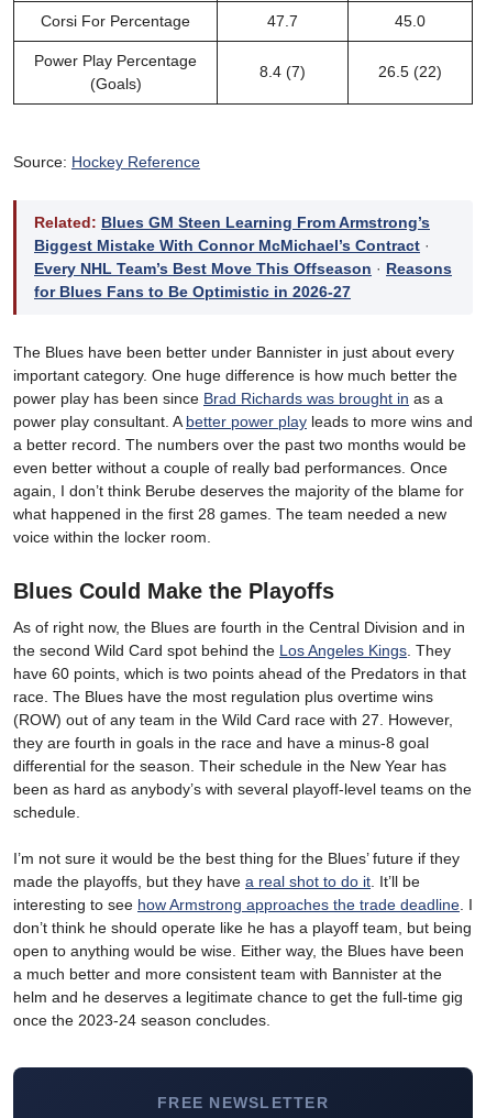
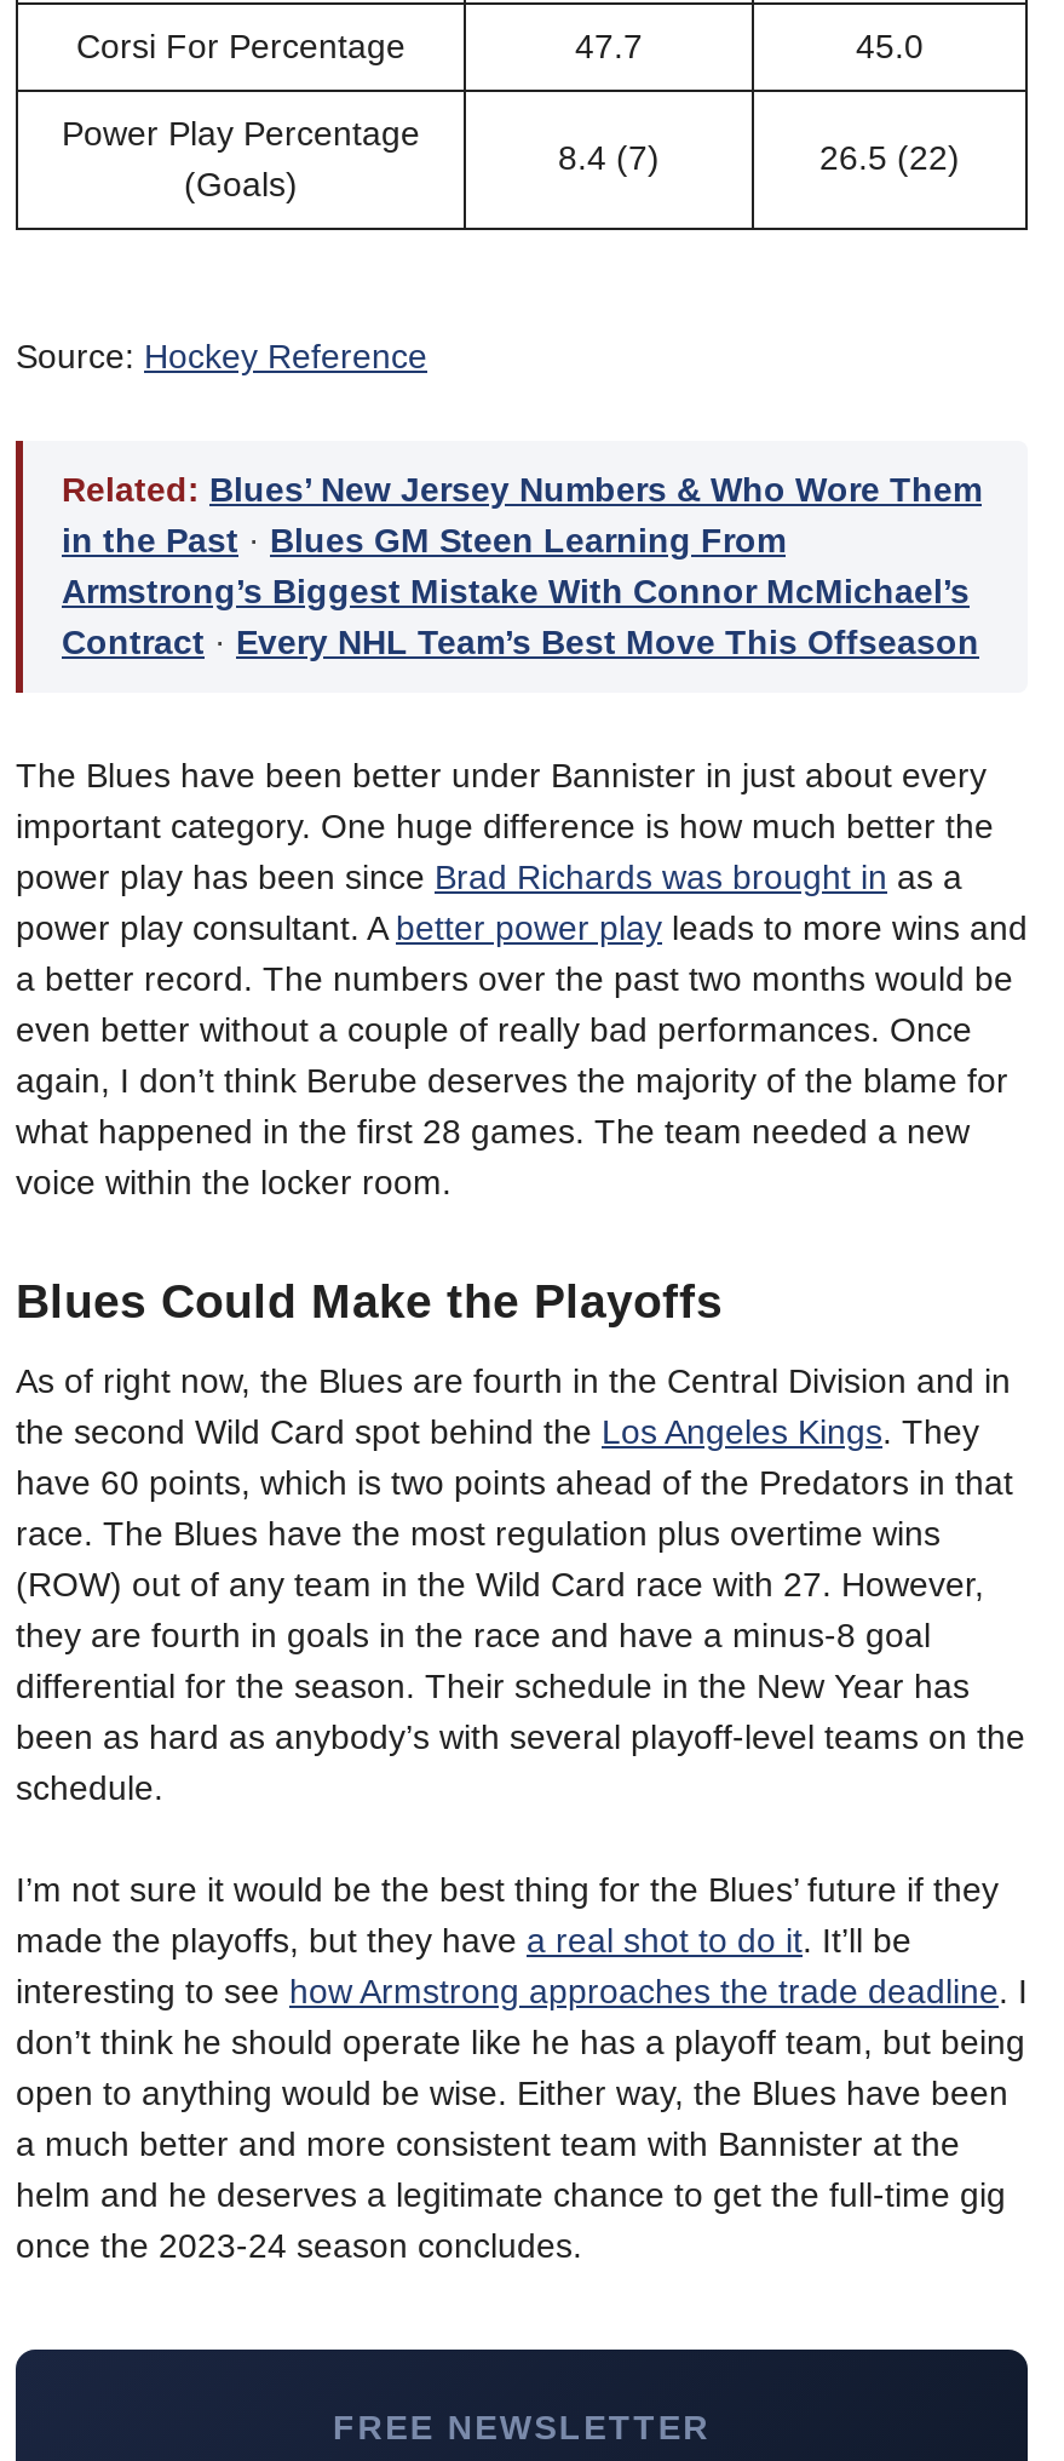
- Related: Blues GM Steen Learning From Armstrong’s
- Biggest Mistake With Connor McMichael’s Contract ·
- Every NHL Team’s Best Move This Offseason · Reasons
- for Blues Fans to Be Optimistic in 2026-27
+ Related: Blues’ New Jersey Numbers & Who Wore Them
+ in the Past · Blues GM Steen Learning From
+ Armstrong’s Biggest Mistake With Connor McMichael’s
+ Contract · Every NHL Team’s Best Move This Offseason
